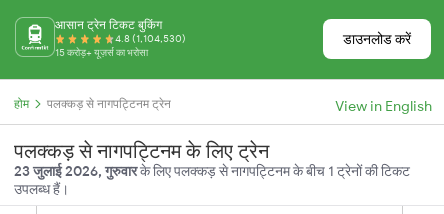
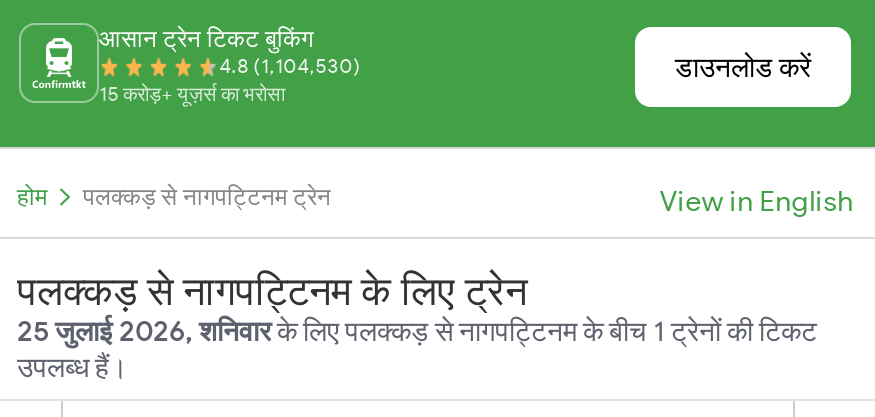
- 23 जुलाई 2026, गुरुवारके लिए पलक्कड़ से नागपट्टिनम के बीच 1 ट्रेनों की टिकट
+ 25 जुलाई 2026, शनिवारके लिए पलक्कड़ से नागपट्टिनम के बीच 1 ट्रेनों की टिकट
